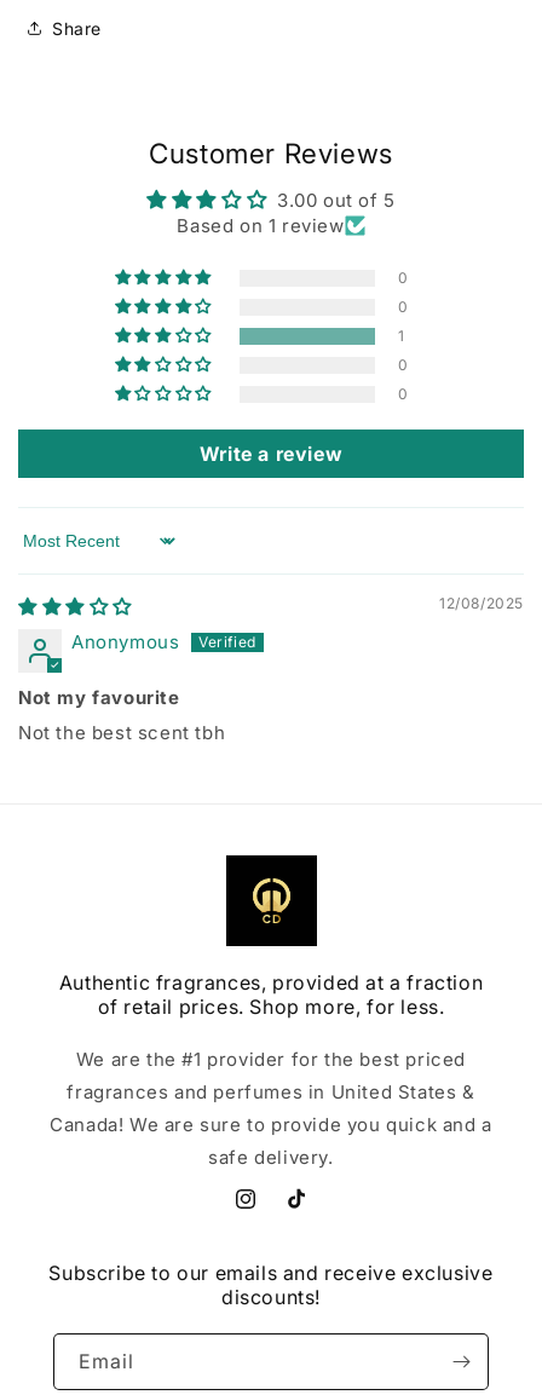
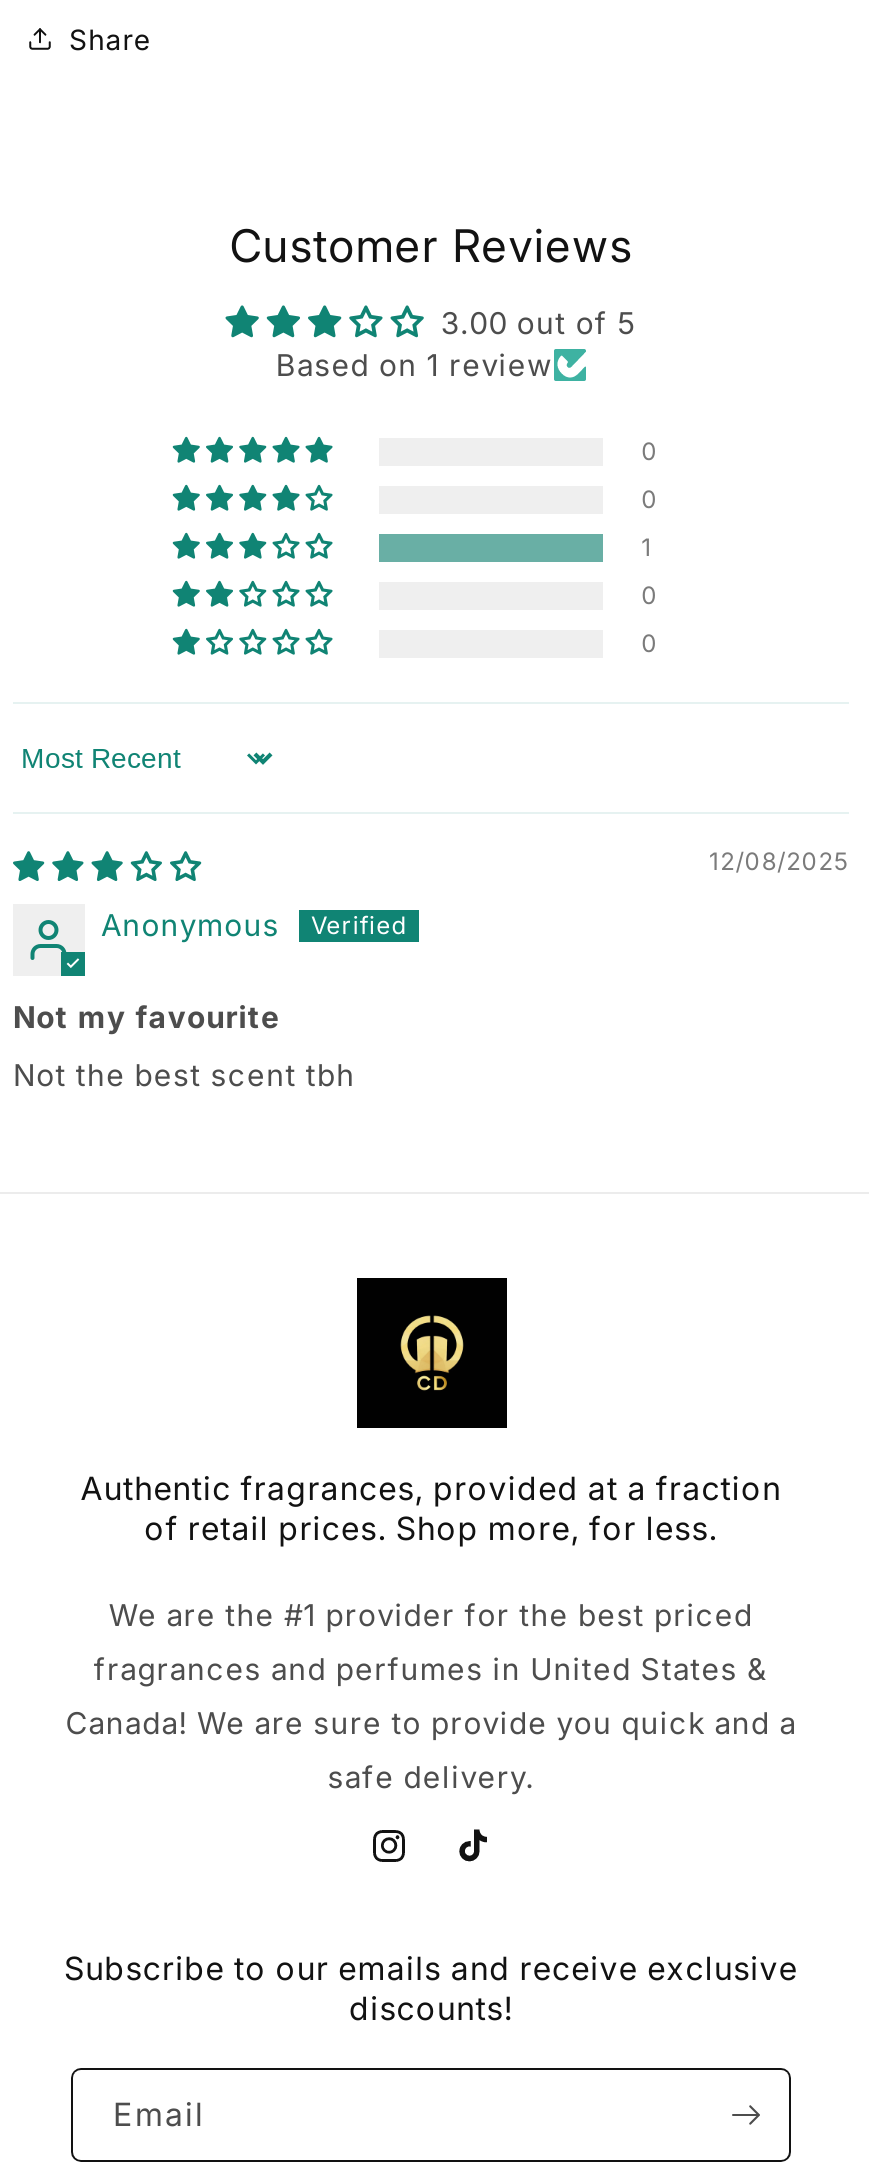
- Write a review
